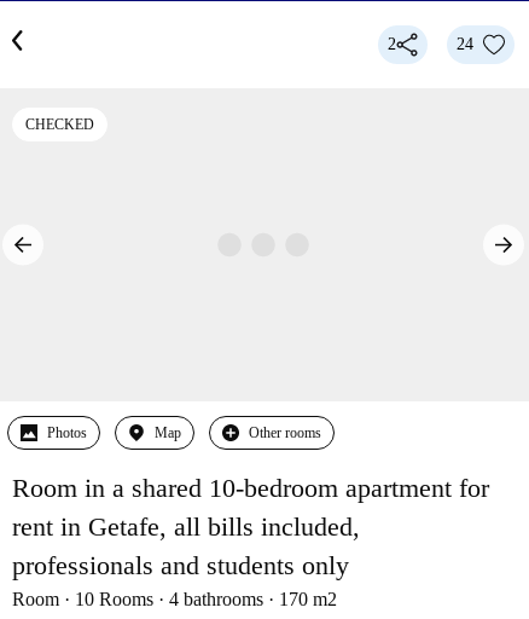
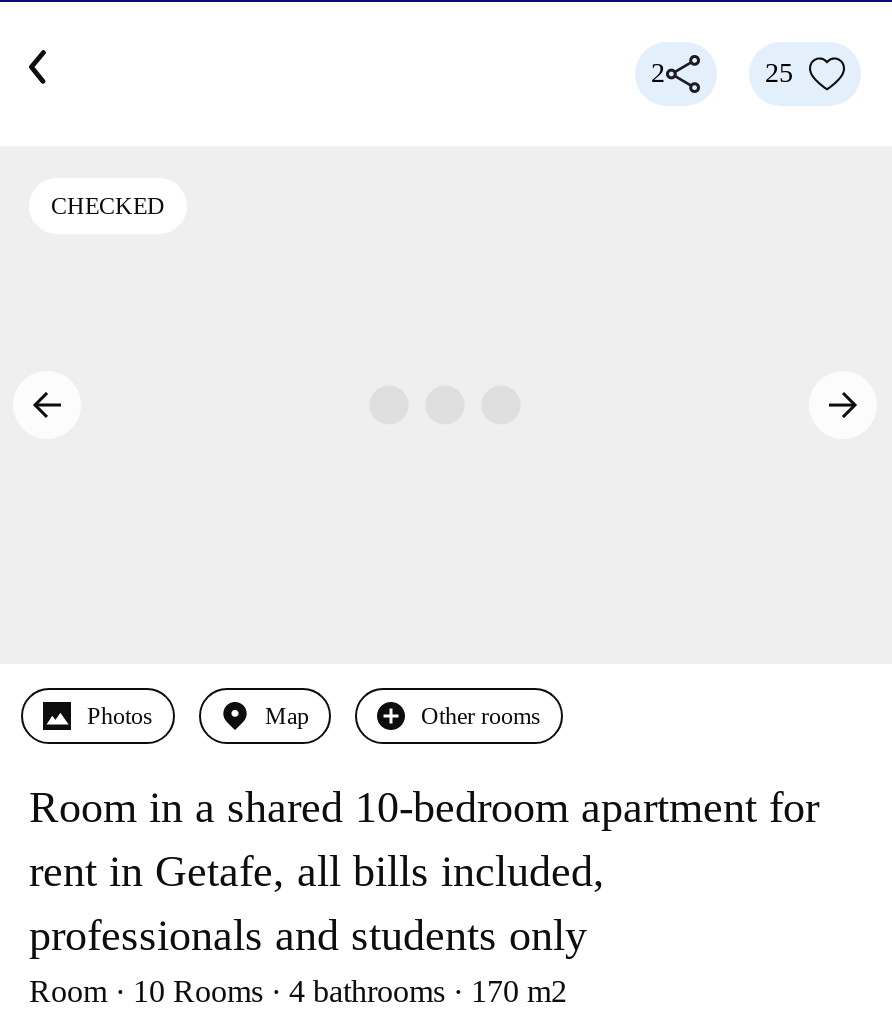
- 24
+ 25
